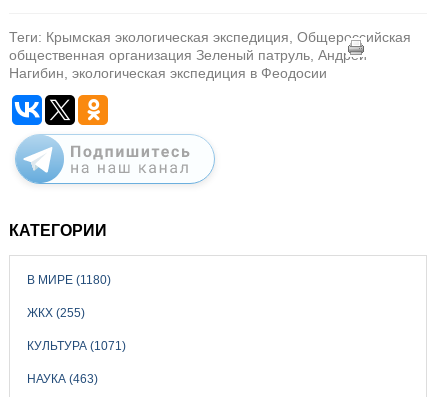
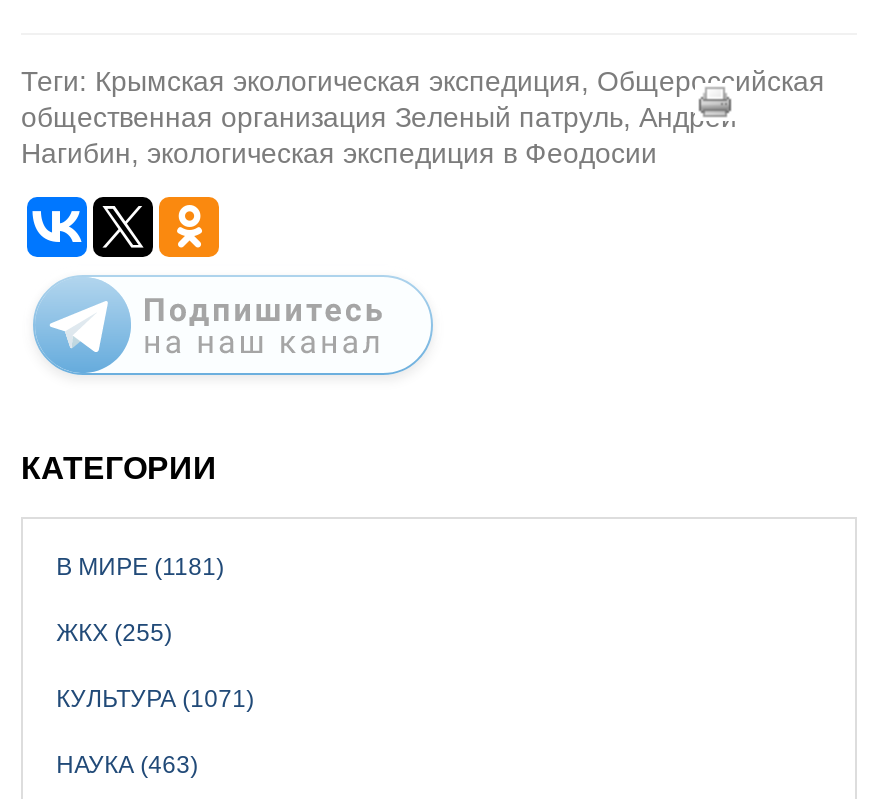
- В МИРЕ (1180)
+ В МИРЕ (1181)
